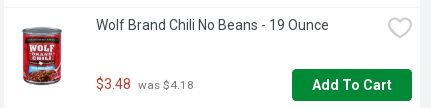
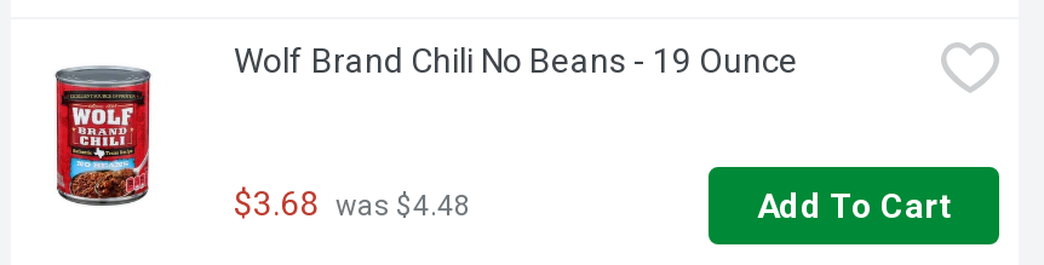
- $3.48 was $4.18
+ $3.68 was $4.48
